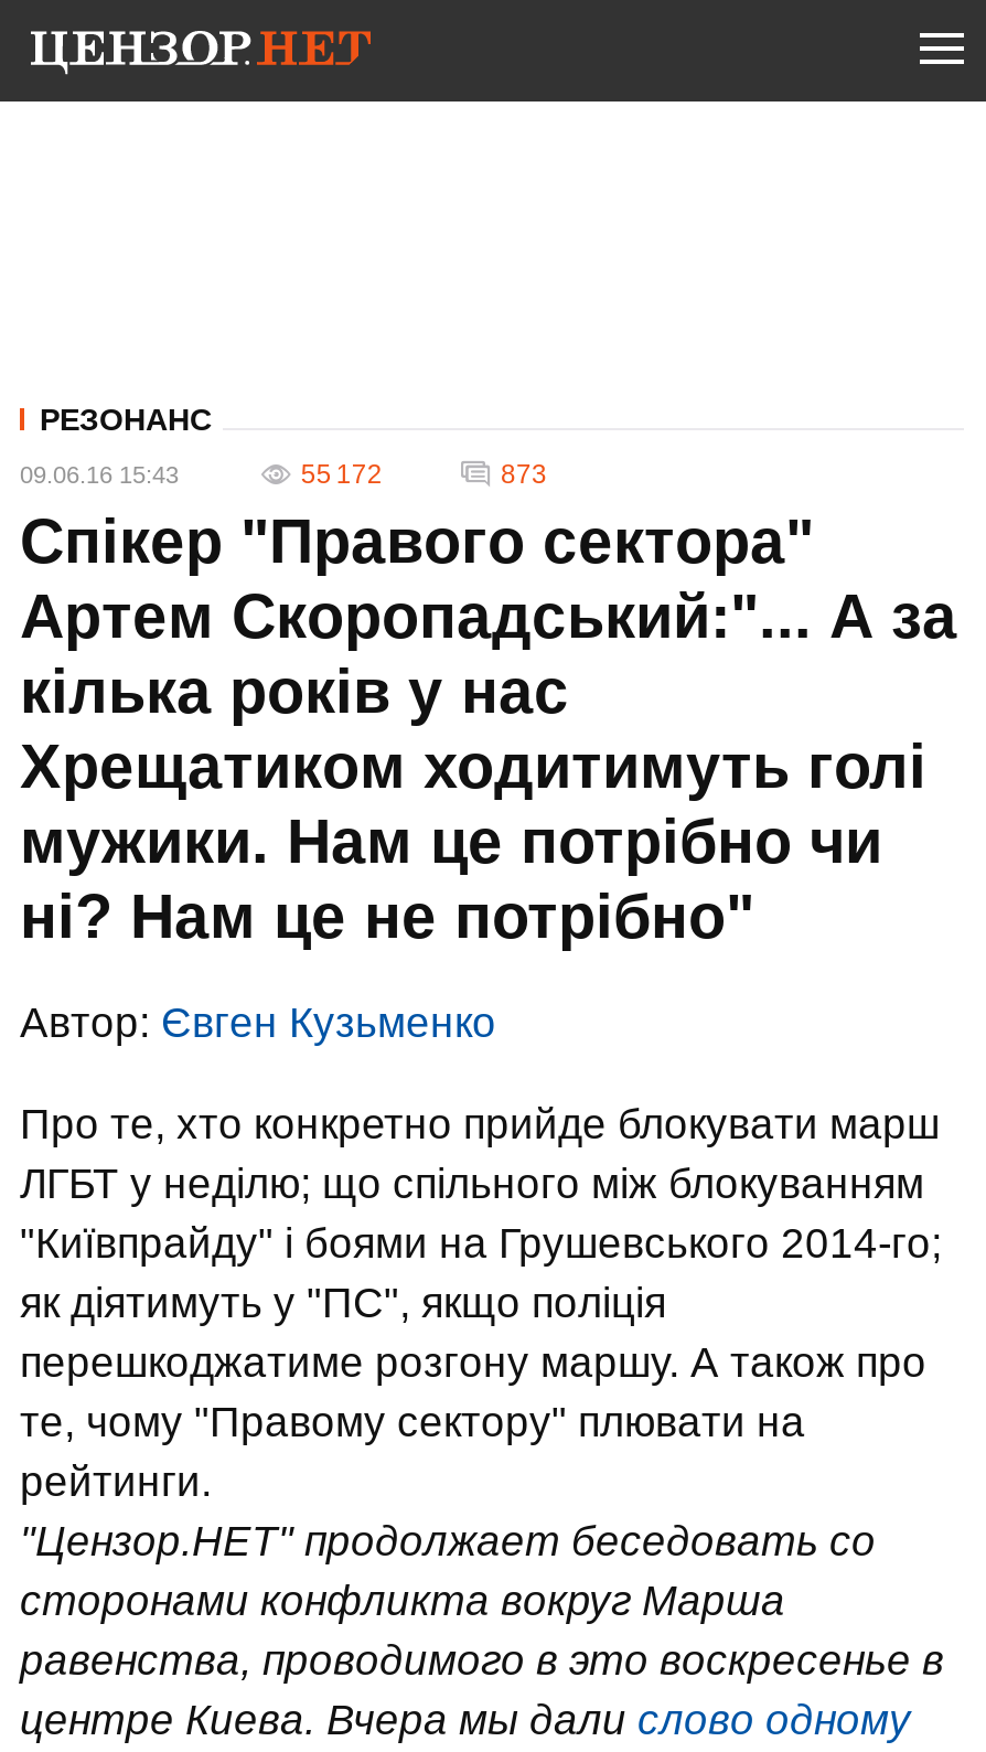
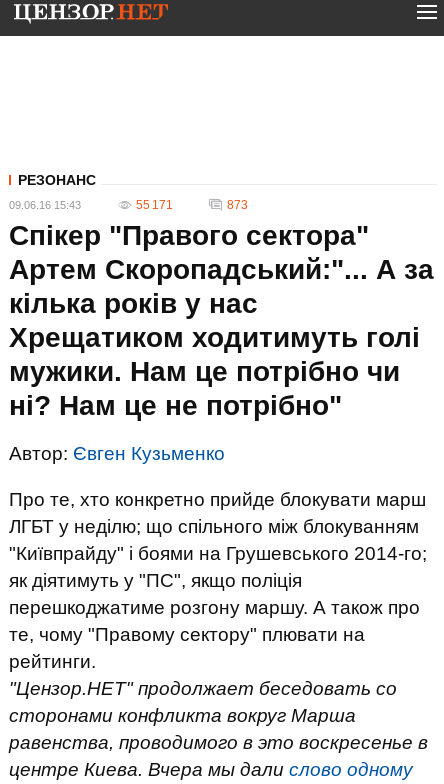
- 55 172
+ 55 171
